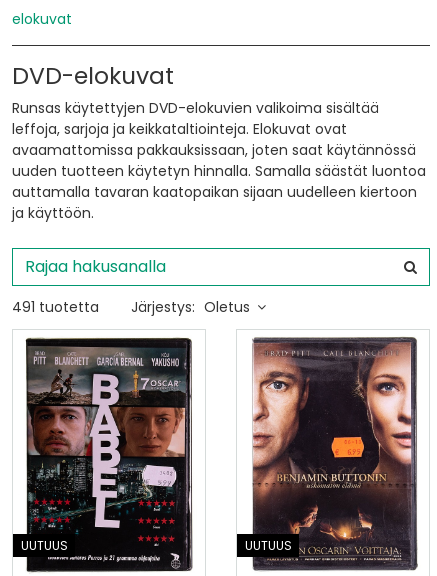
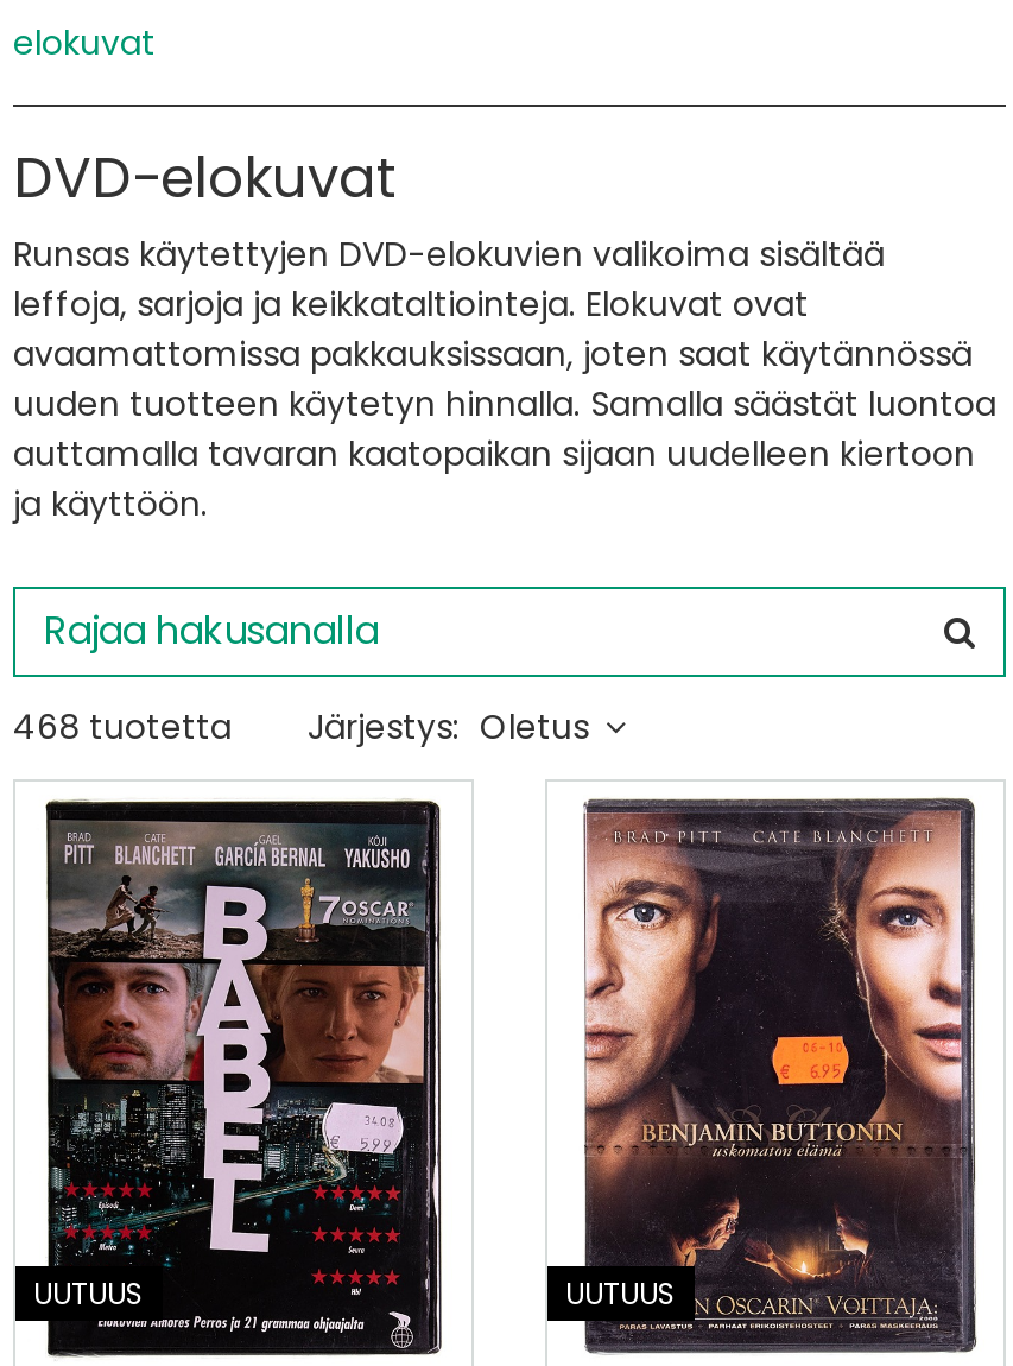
- 491 tuotetta Järjestys: Oletus
+ 468 tuotetta Järjestys: Oletus
